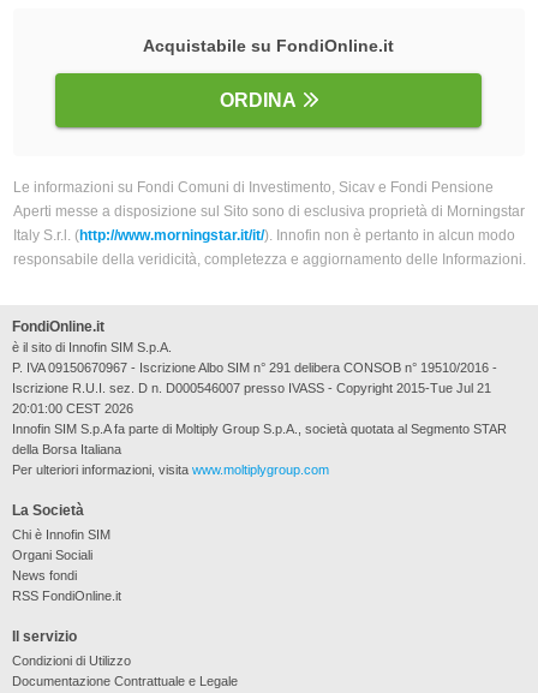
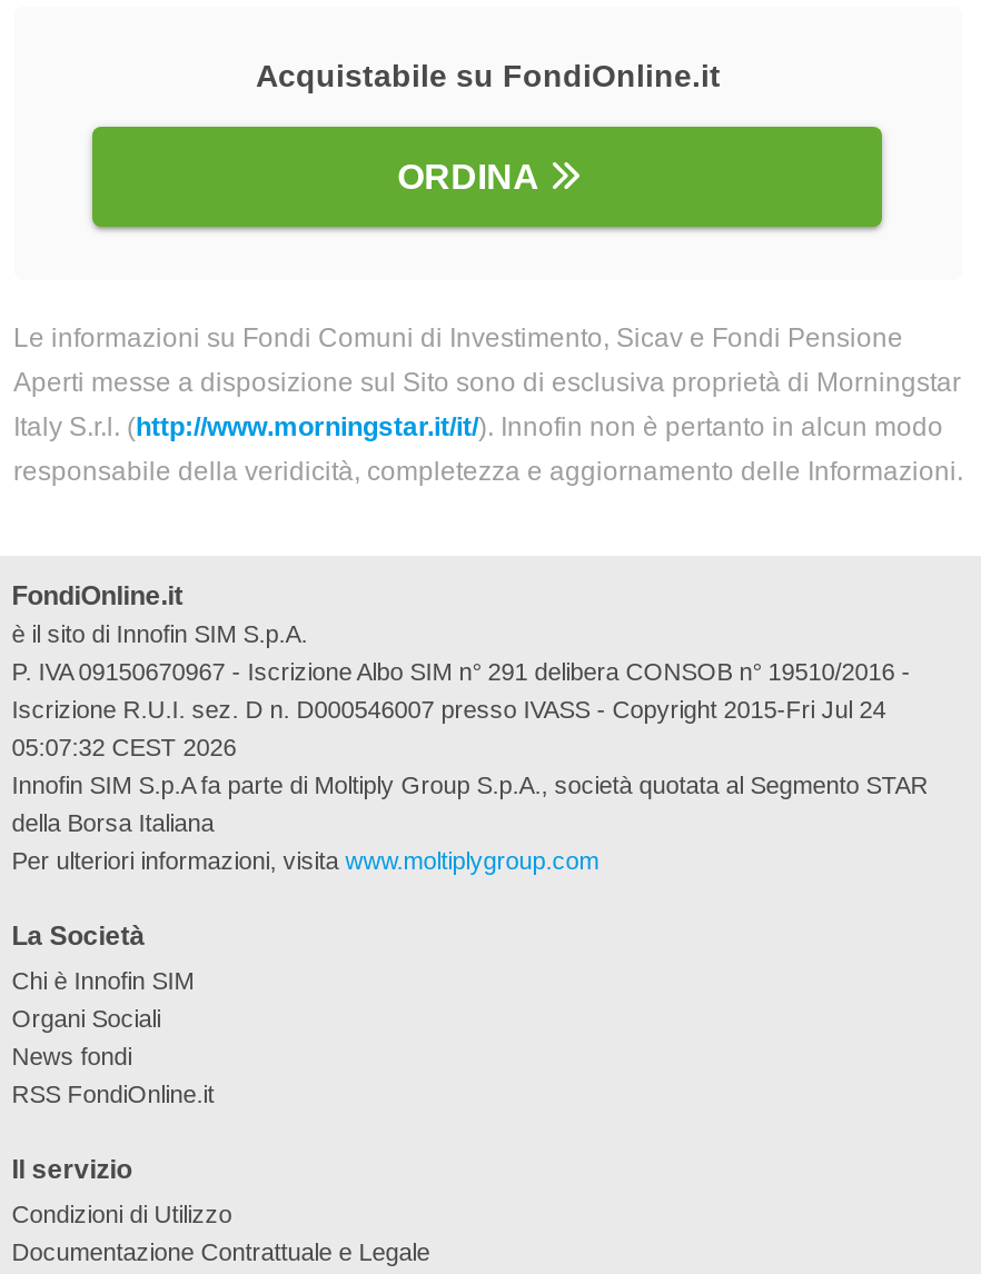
- Iscrizione R.U.I. sez. D n. D000546007 presso IVASS - Copyright 2015-Tue Jul 21
+ Iscrizione R.U.I. sez. D n. D000546007 presso IVASS - Copyright 2015-Fri Jul 24

- 20:01:00 CEST 2026
+ 05:07:32 CEST 2026
